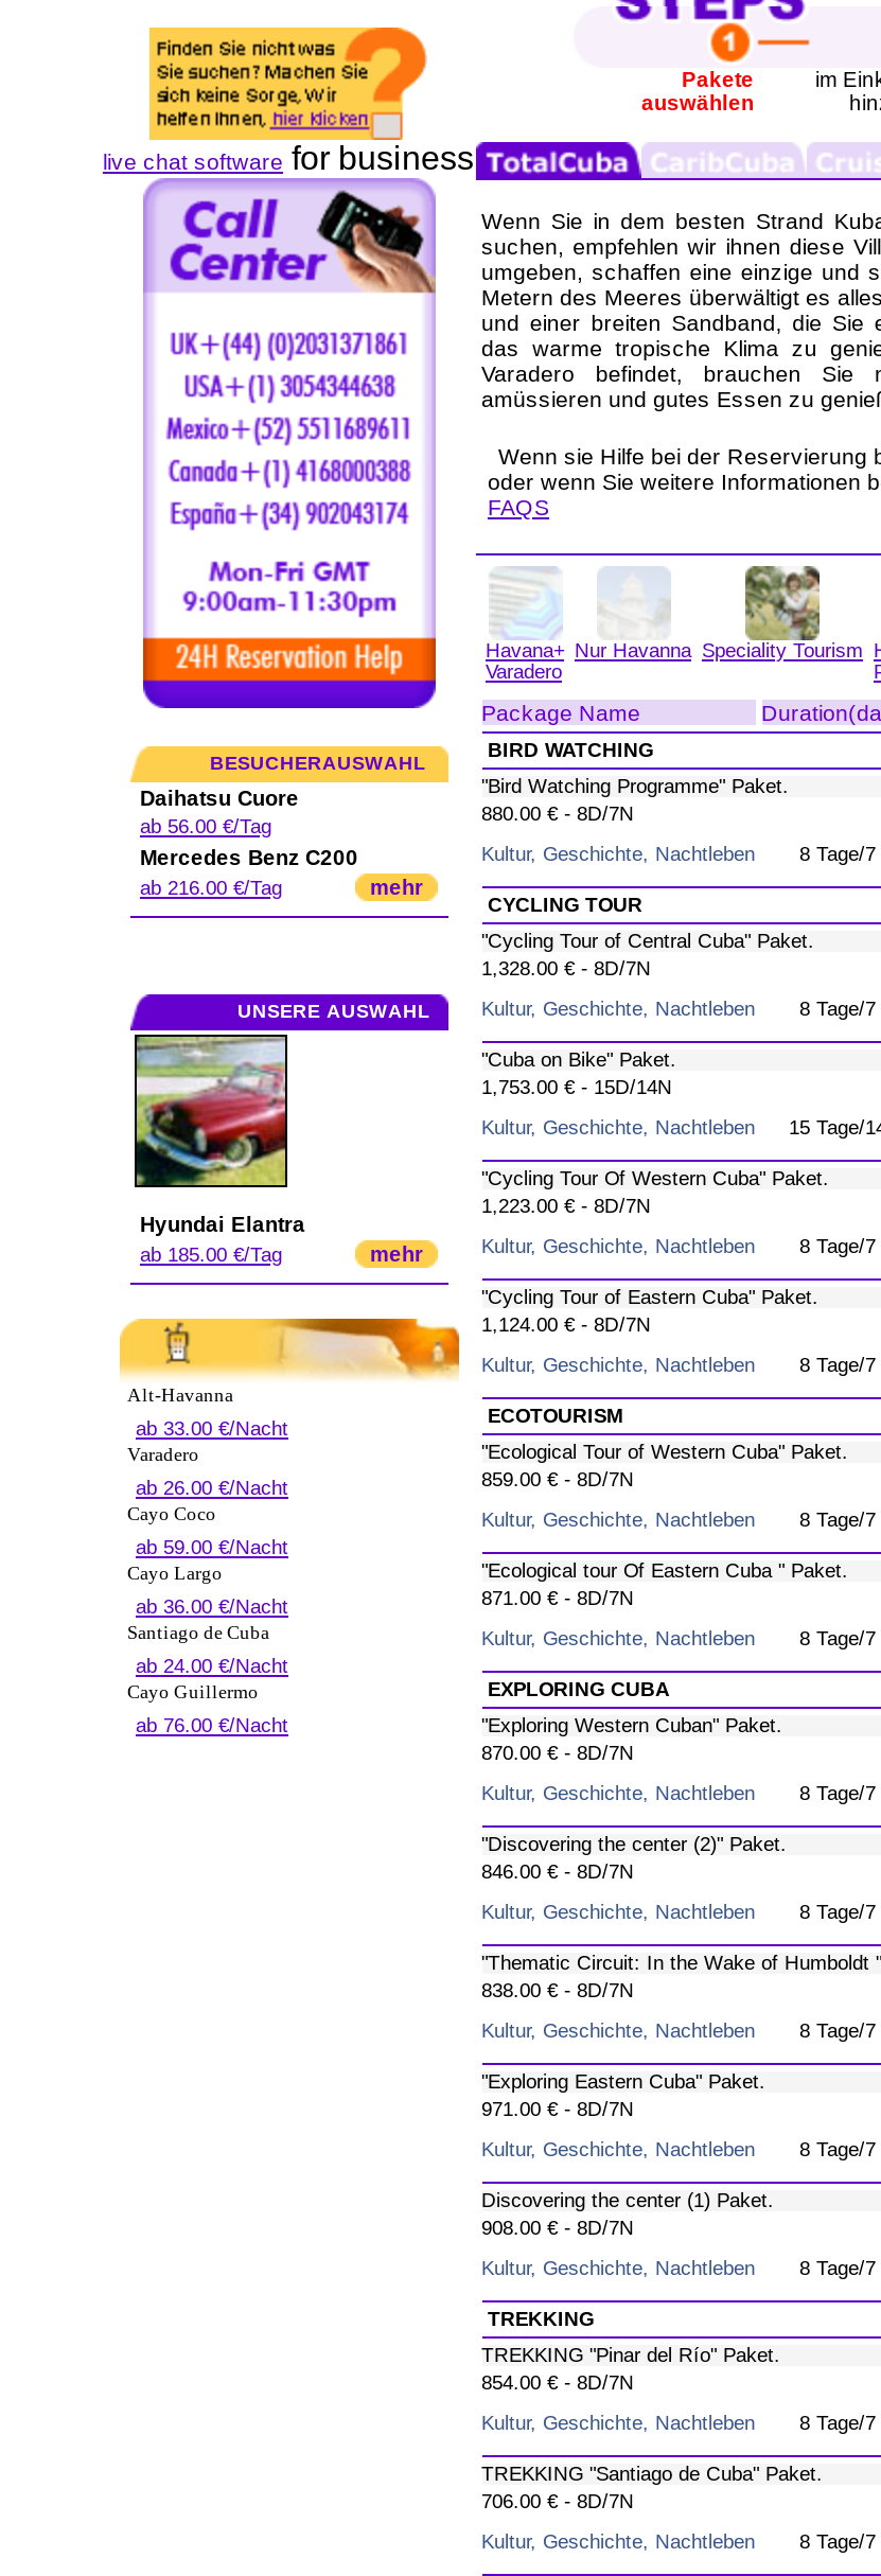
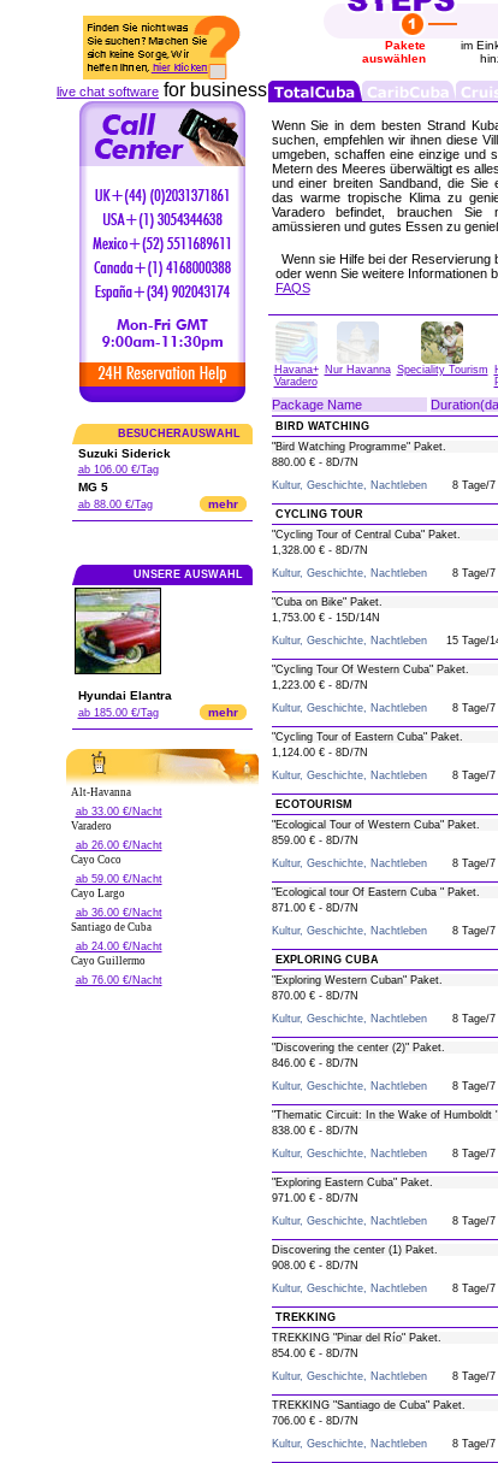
- Daihatsu Cuore
- ab 56.00 €/Tag
- Mercedes Benz C200
- ab 216.00 €/Tag
+ Suzuki Siderick
+ ab 106.00 €/Tag
+ MG 5
+ ab 88.00 €/Tag
